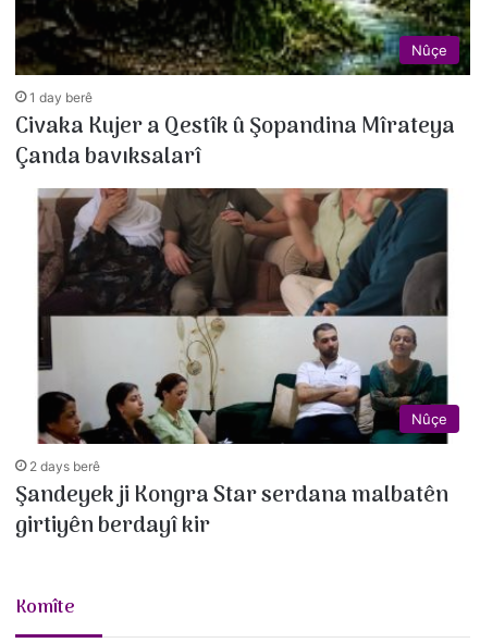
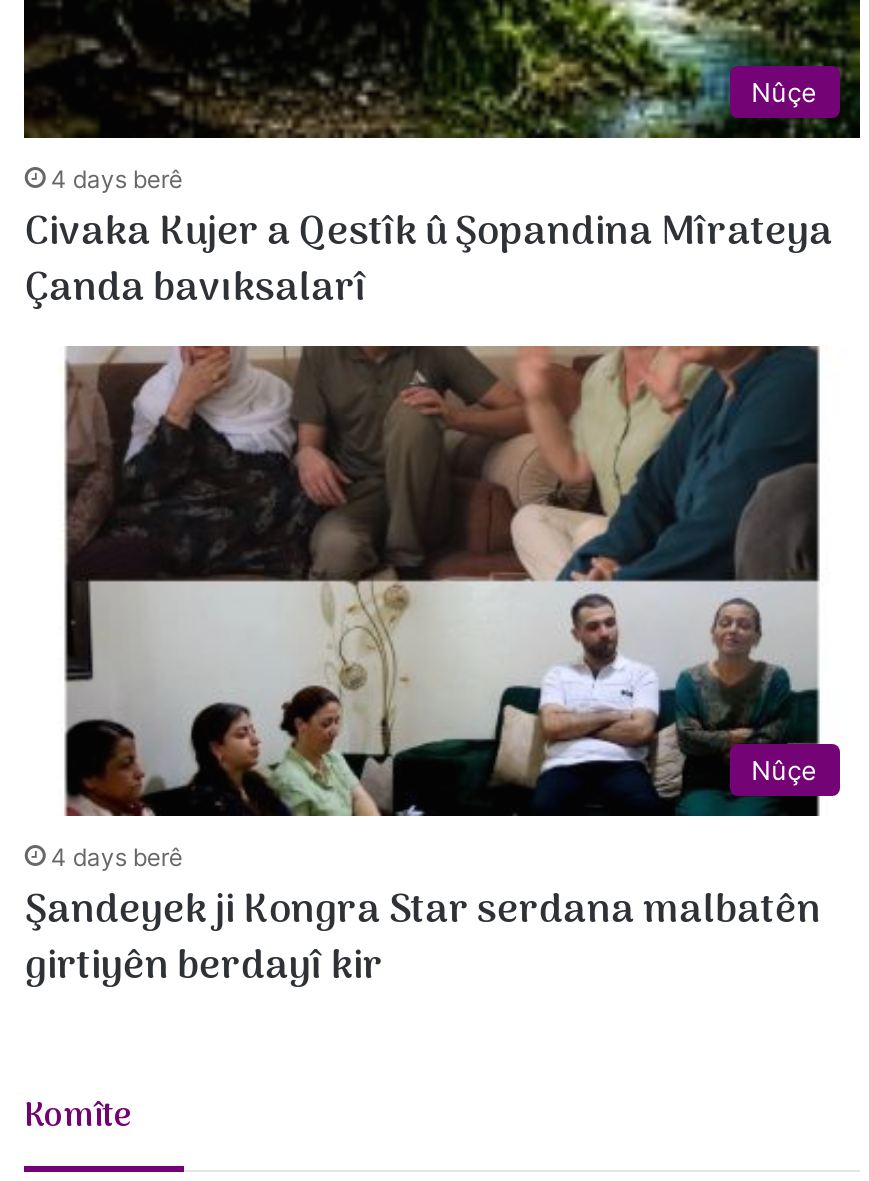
- 1 day berê
+ 4 days berê

- 2 days berê
+ 4 days berê
